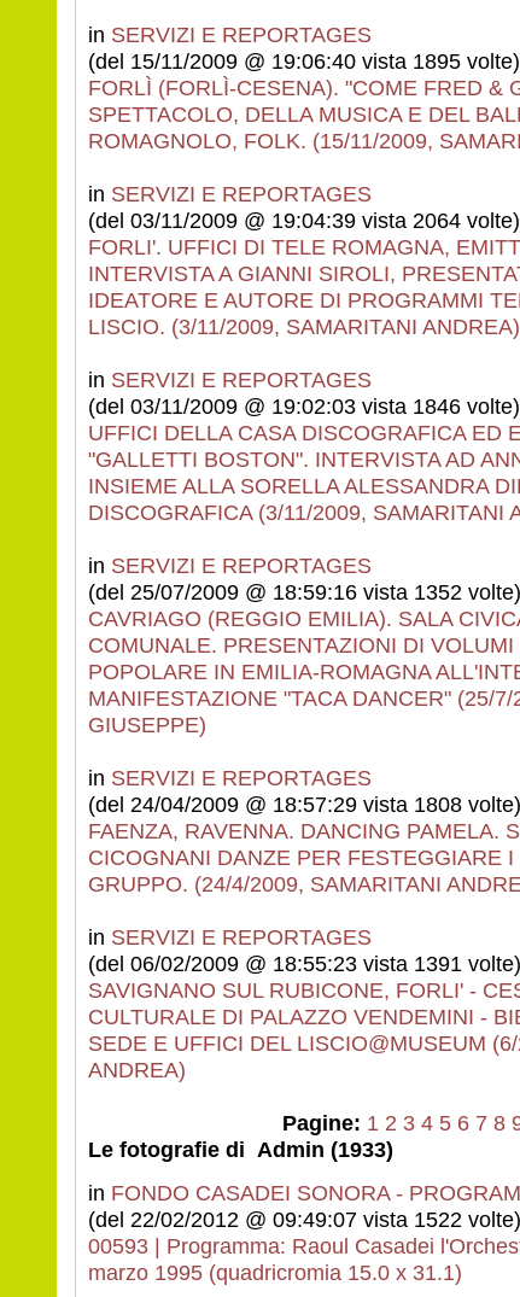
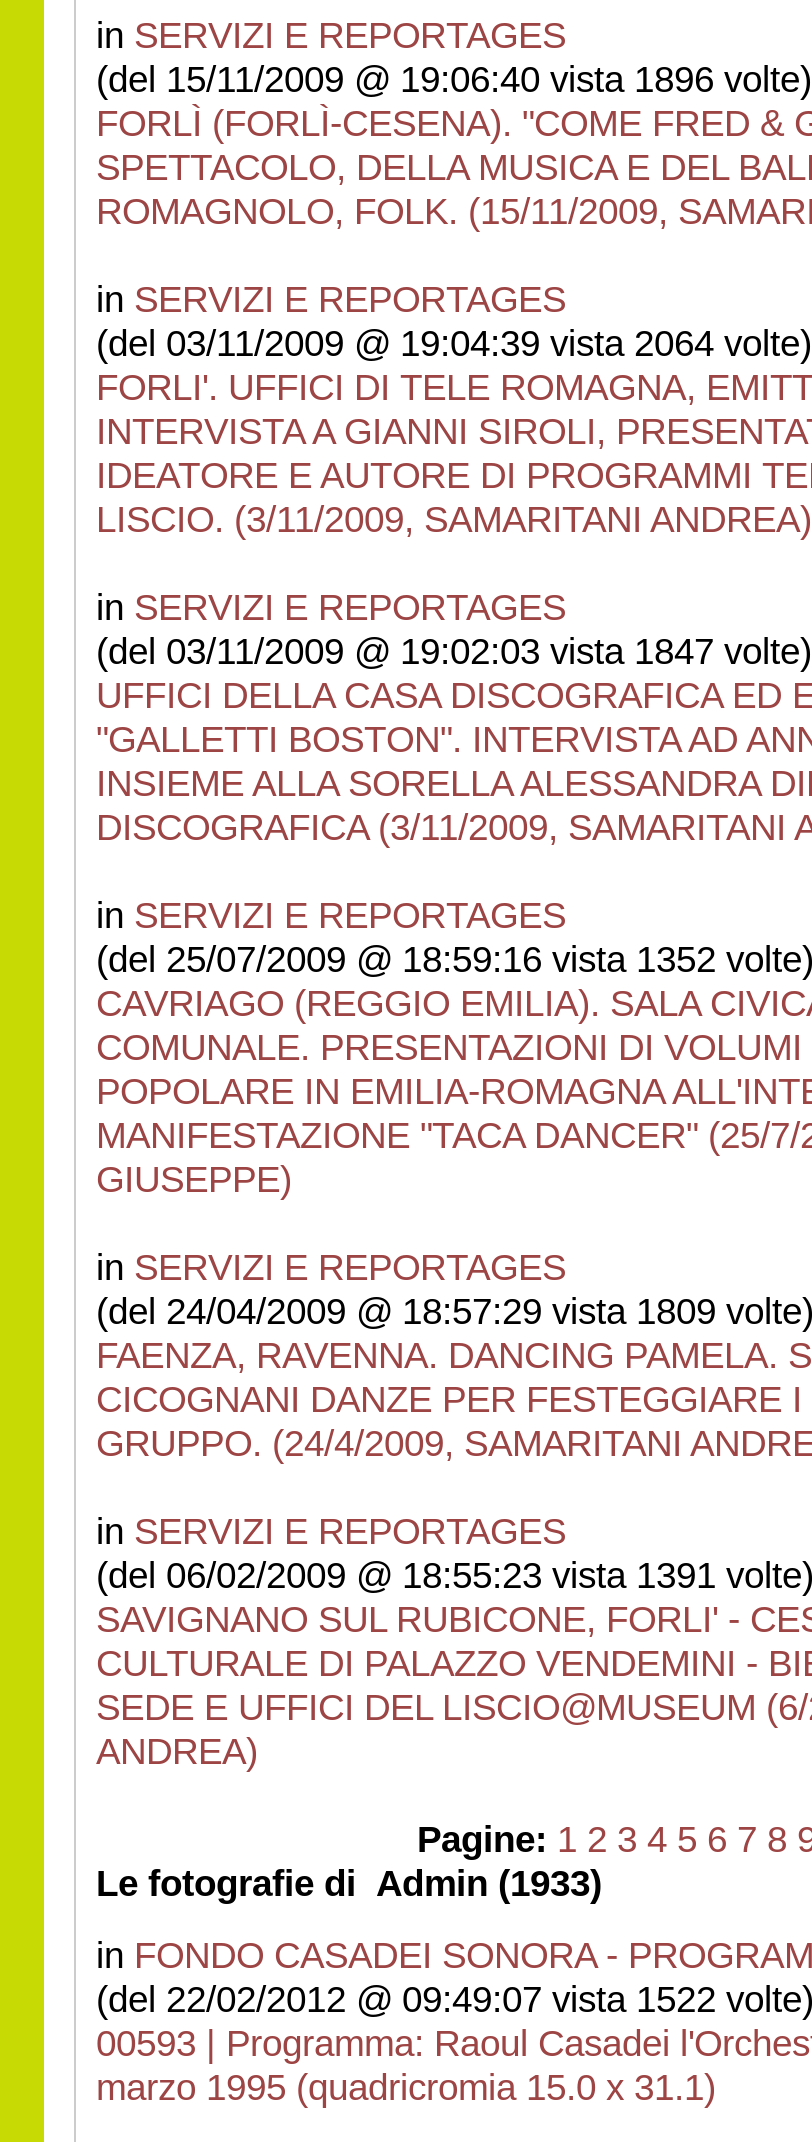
- (del 15/11/2009 @ 19:06:40 vista 1895 volte)
+ (del 15/11/2009 @ 19:06:40 vista 1896 volte)

- (del 03/11/2009 @ 19:02:03 vista 1846 volte)
+ (del 03/11/2009 @ 19:02:03 vista 1847 volte)

- (del 24/04/2009 @ 18:57:29 vista 1808 volte)
+ (del 24/04/2009 @ 18:57:29 vista 1809 volte)
